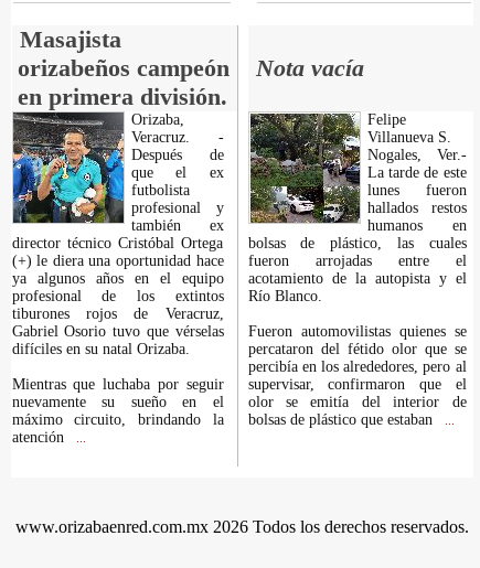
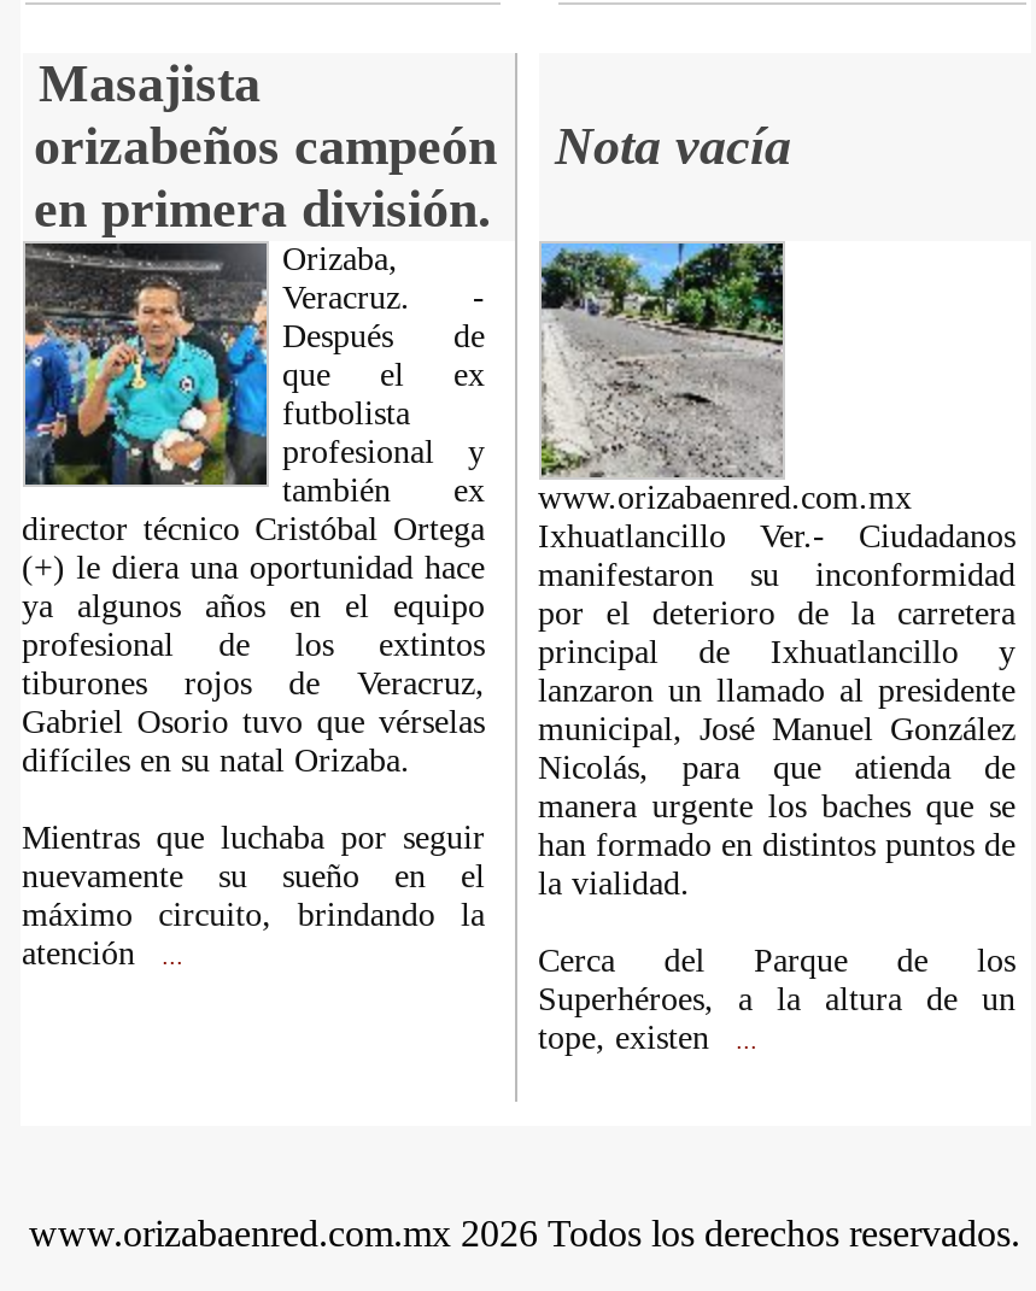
- [image]
- Felipe
- Villanueva S.
- Nogales, Ver.-
- La tarde de este
- lunes fueron
- hallados restos
- humanos en
- bolsas de plástico, las cuales
- fueron arrojadas entre el
- acotamiento de la autopista y el
- Río Blanco.
+ [image]
+ www.orizabaenred.com.mx
+ Ixhuatlancillo Ver.- Ciudadanos
+ manifestaron su inconformidad
+ por el deterioro de la carretera
+ principal de Ixhuatlancillo y
+ lanzaron un llamado al presidente
+ municipal, José Manuel González
+ Nicolás, para que atienda de
+ manera urgente los baches que se
+ han formado en distintos puntos de
+ la vialidad.

- Fueron automovilistas quienes se
- percataron del fétido olor que se
- percibía en los alrededores, pero al
- supervisar, confirmaron que el
- olor se emitía del interior de
- bolsas de plástico que estaban ...
+ Cerca del Parque de los
+ Superhéroes, a la altura de un
+ tope, existen ...
